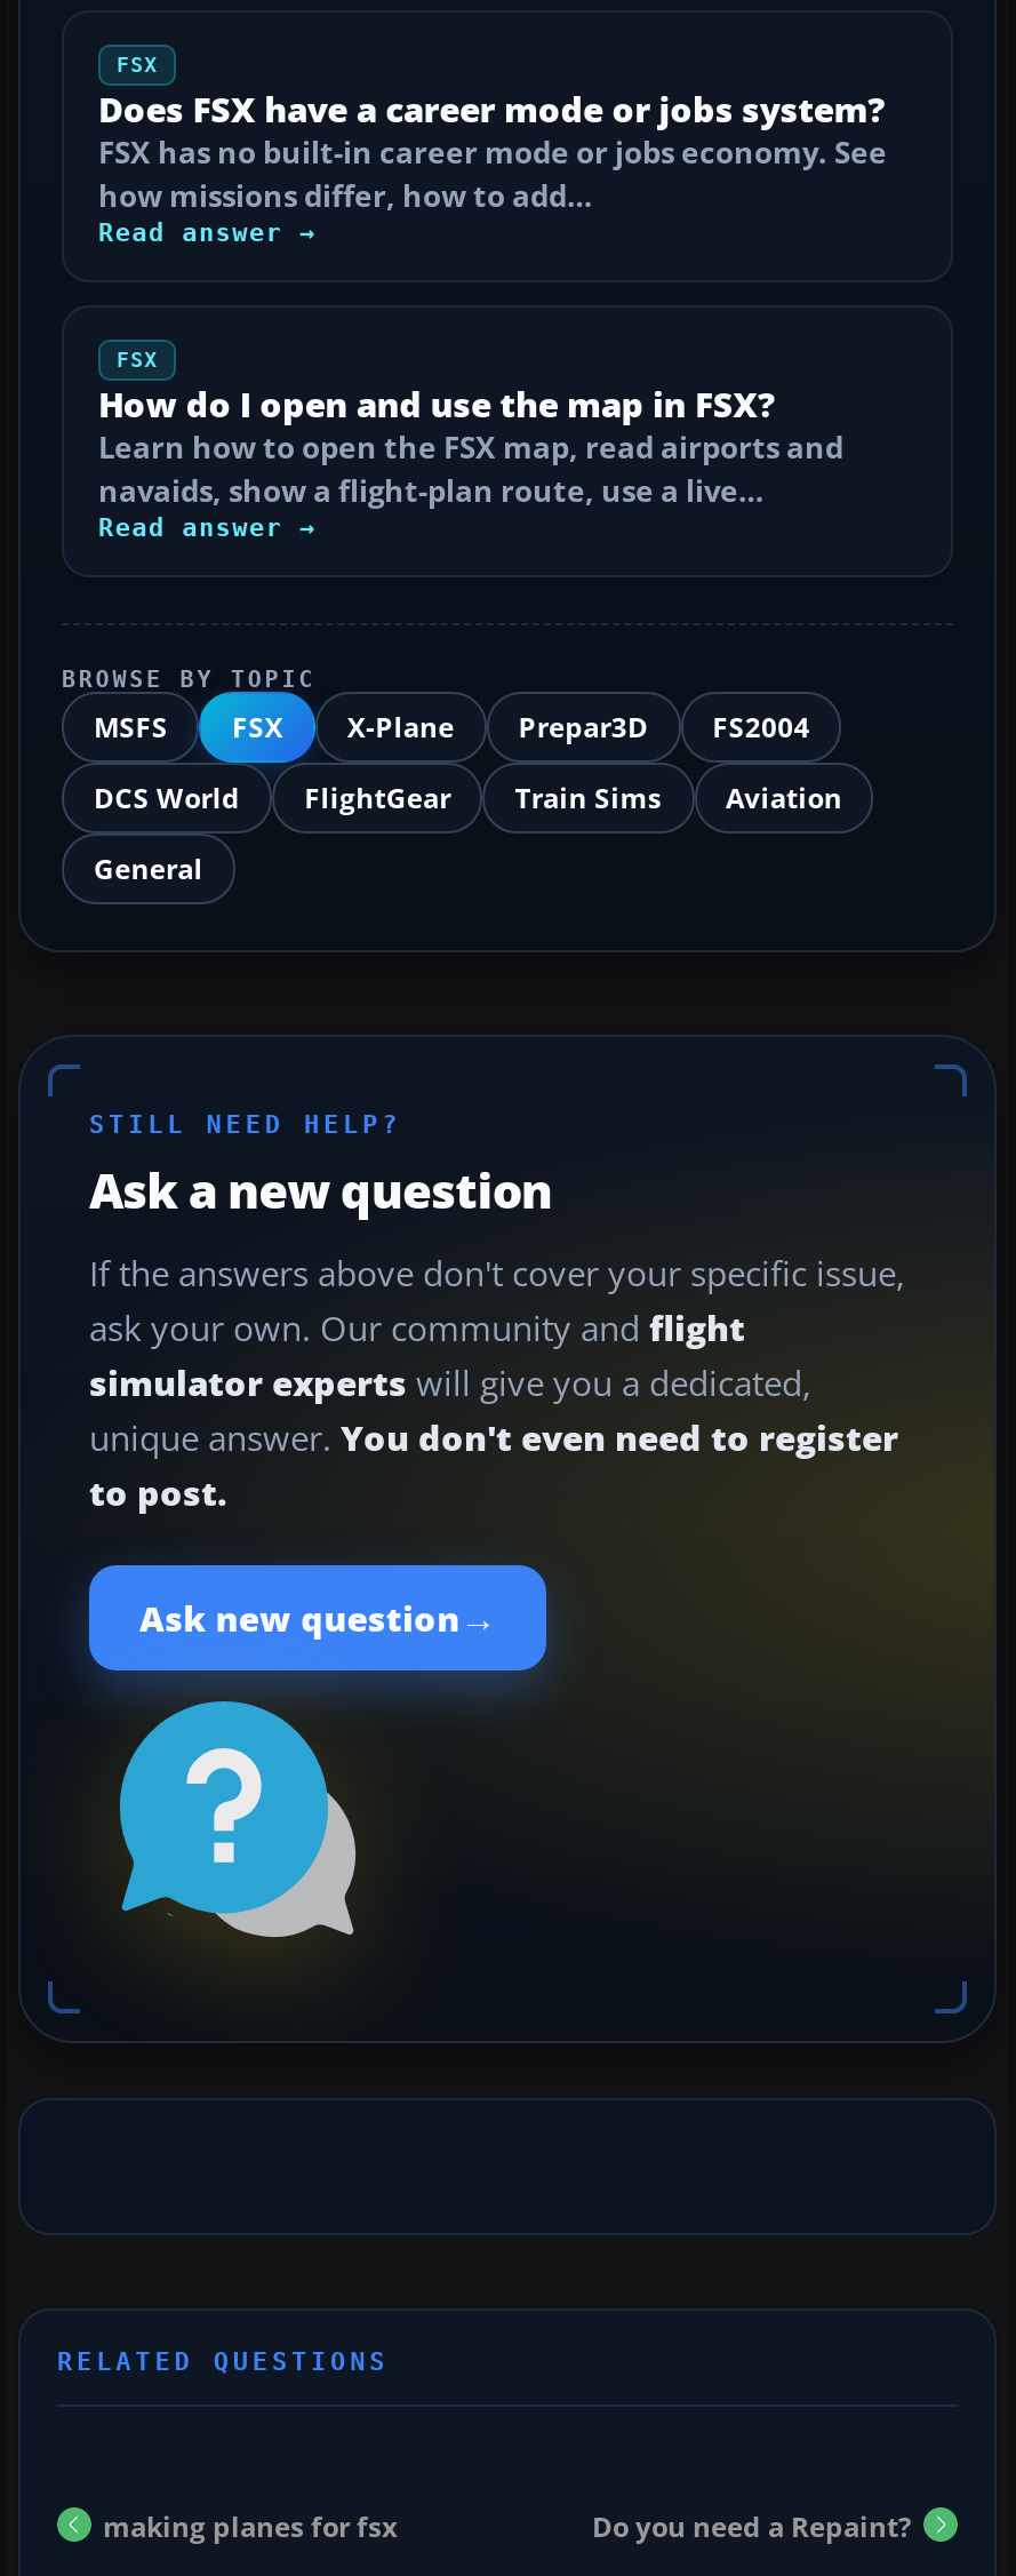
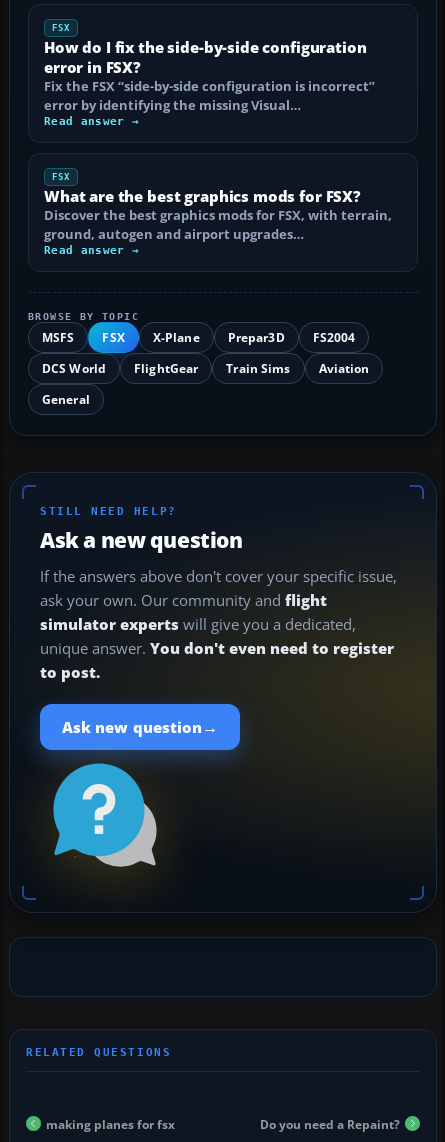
- Does FSX have a career mode or jobs system?
- FSX has no built-in career mode or jobs economy. See
- how missions differ, how to add…
+ How do I fix the side-by-side configuration
+ error in FSX?
+ Fix the FSX “side-by-side configuration is incorrect”
+ error by identifying the missing Visual…

- How do I open and use the map in FSX?
- Learn how to open the FSX map, read airports and
- navaids, show a flight-plan route, use a live…
+ What are the best graphics mods for FSX?
+ Discover the best graphics mods for FSX, with terrain,
+ ground, autogen and airport upgrades…
